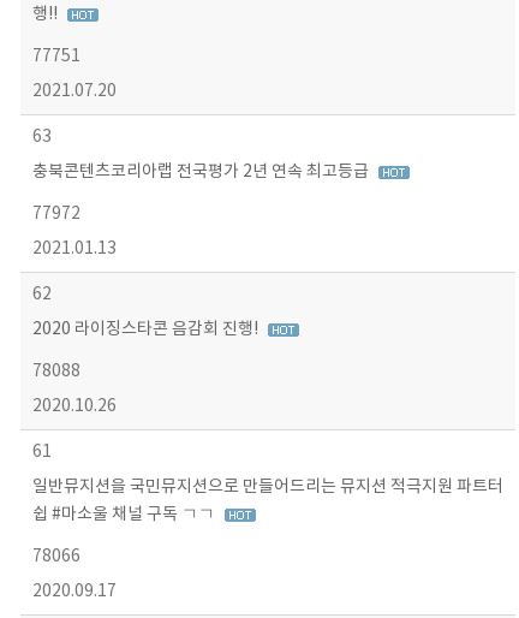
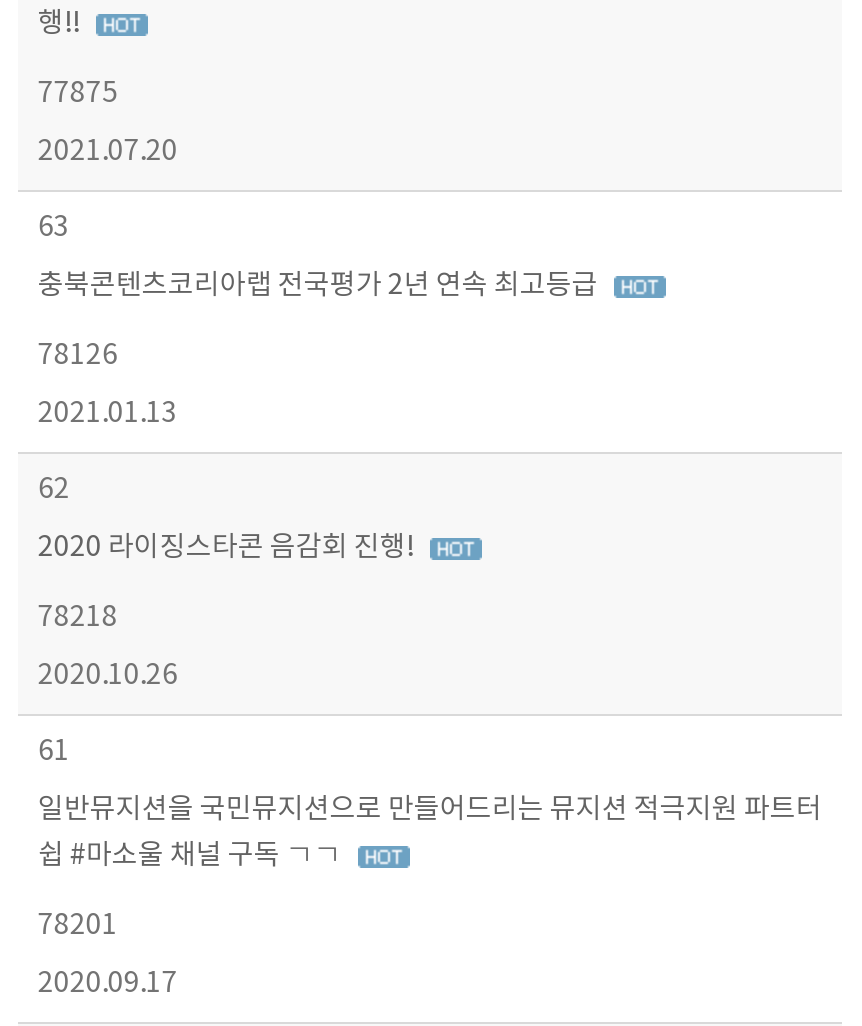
- 77751
+ 77875

- 77972
+ 78126

- 78088
+ 78218

- 78066
+ 78201
